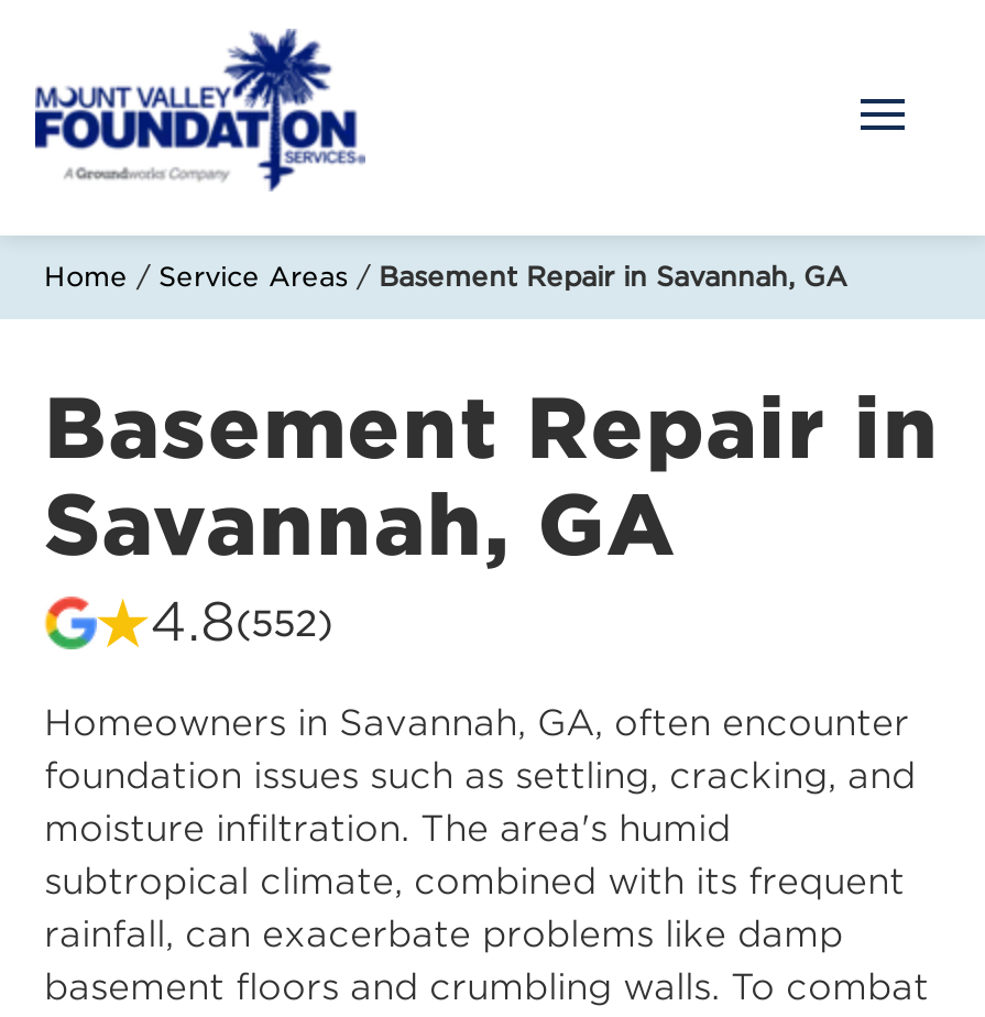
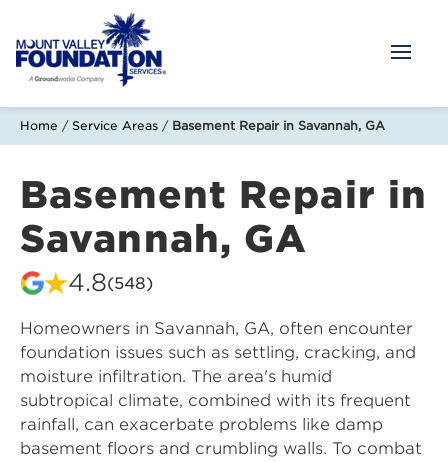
- 4.8(552)
+ 4.8(548)
